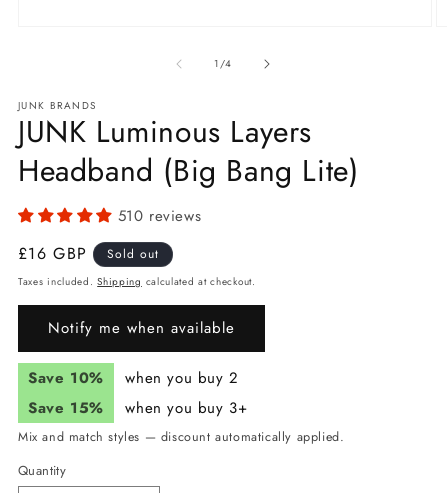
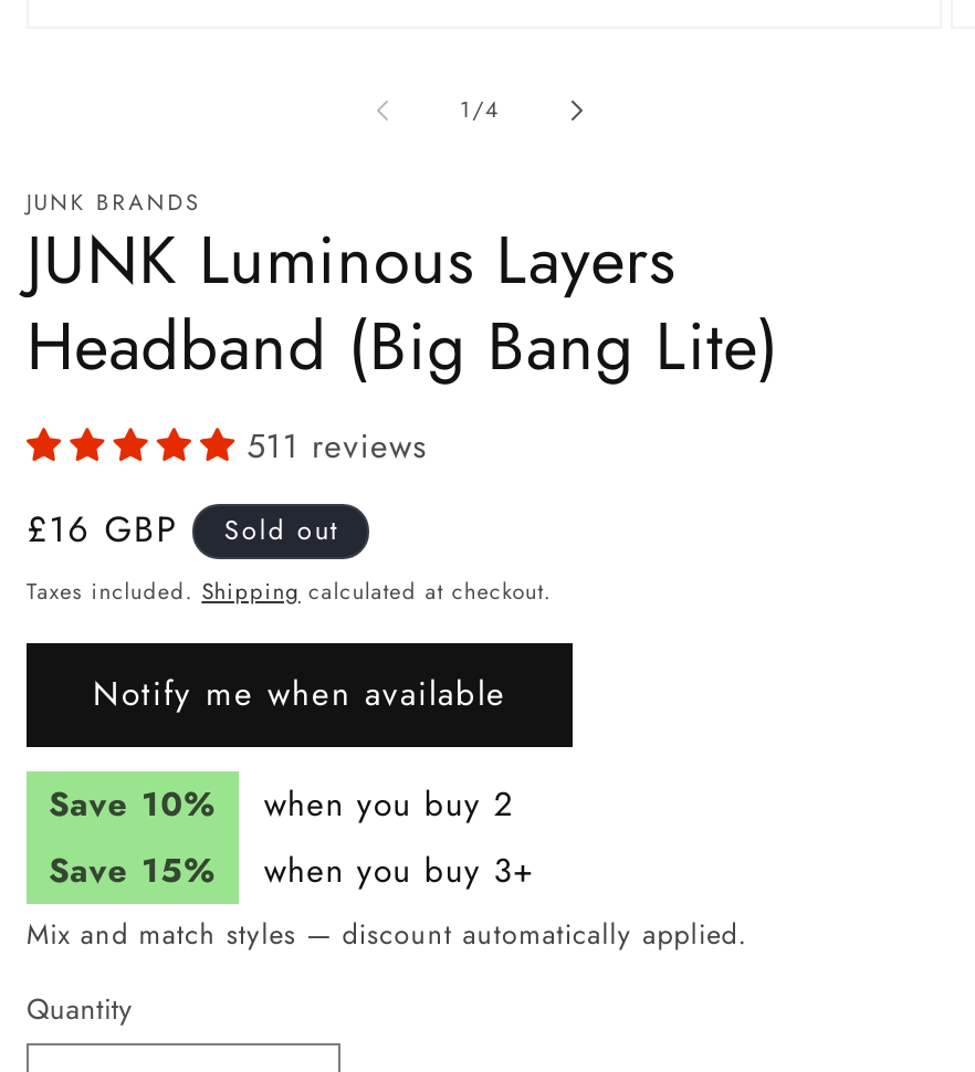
- 510 reviews
+ 511 reviews
